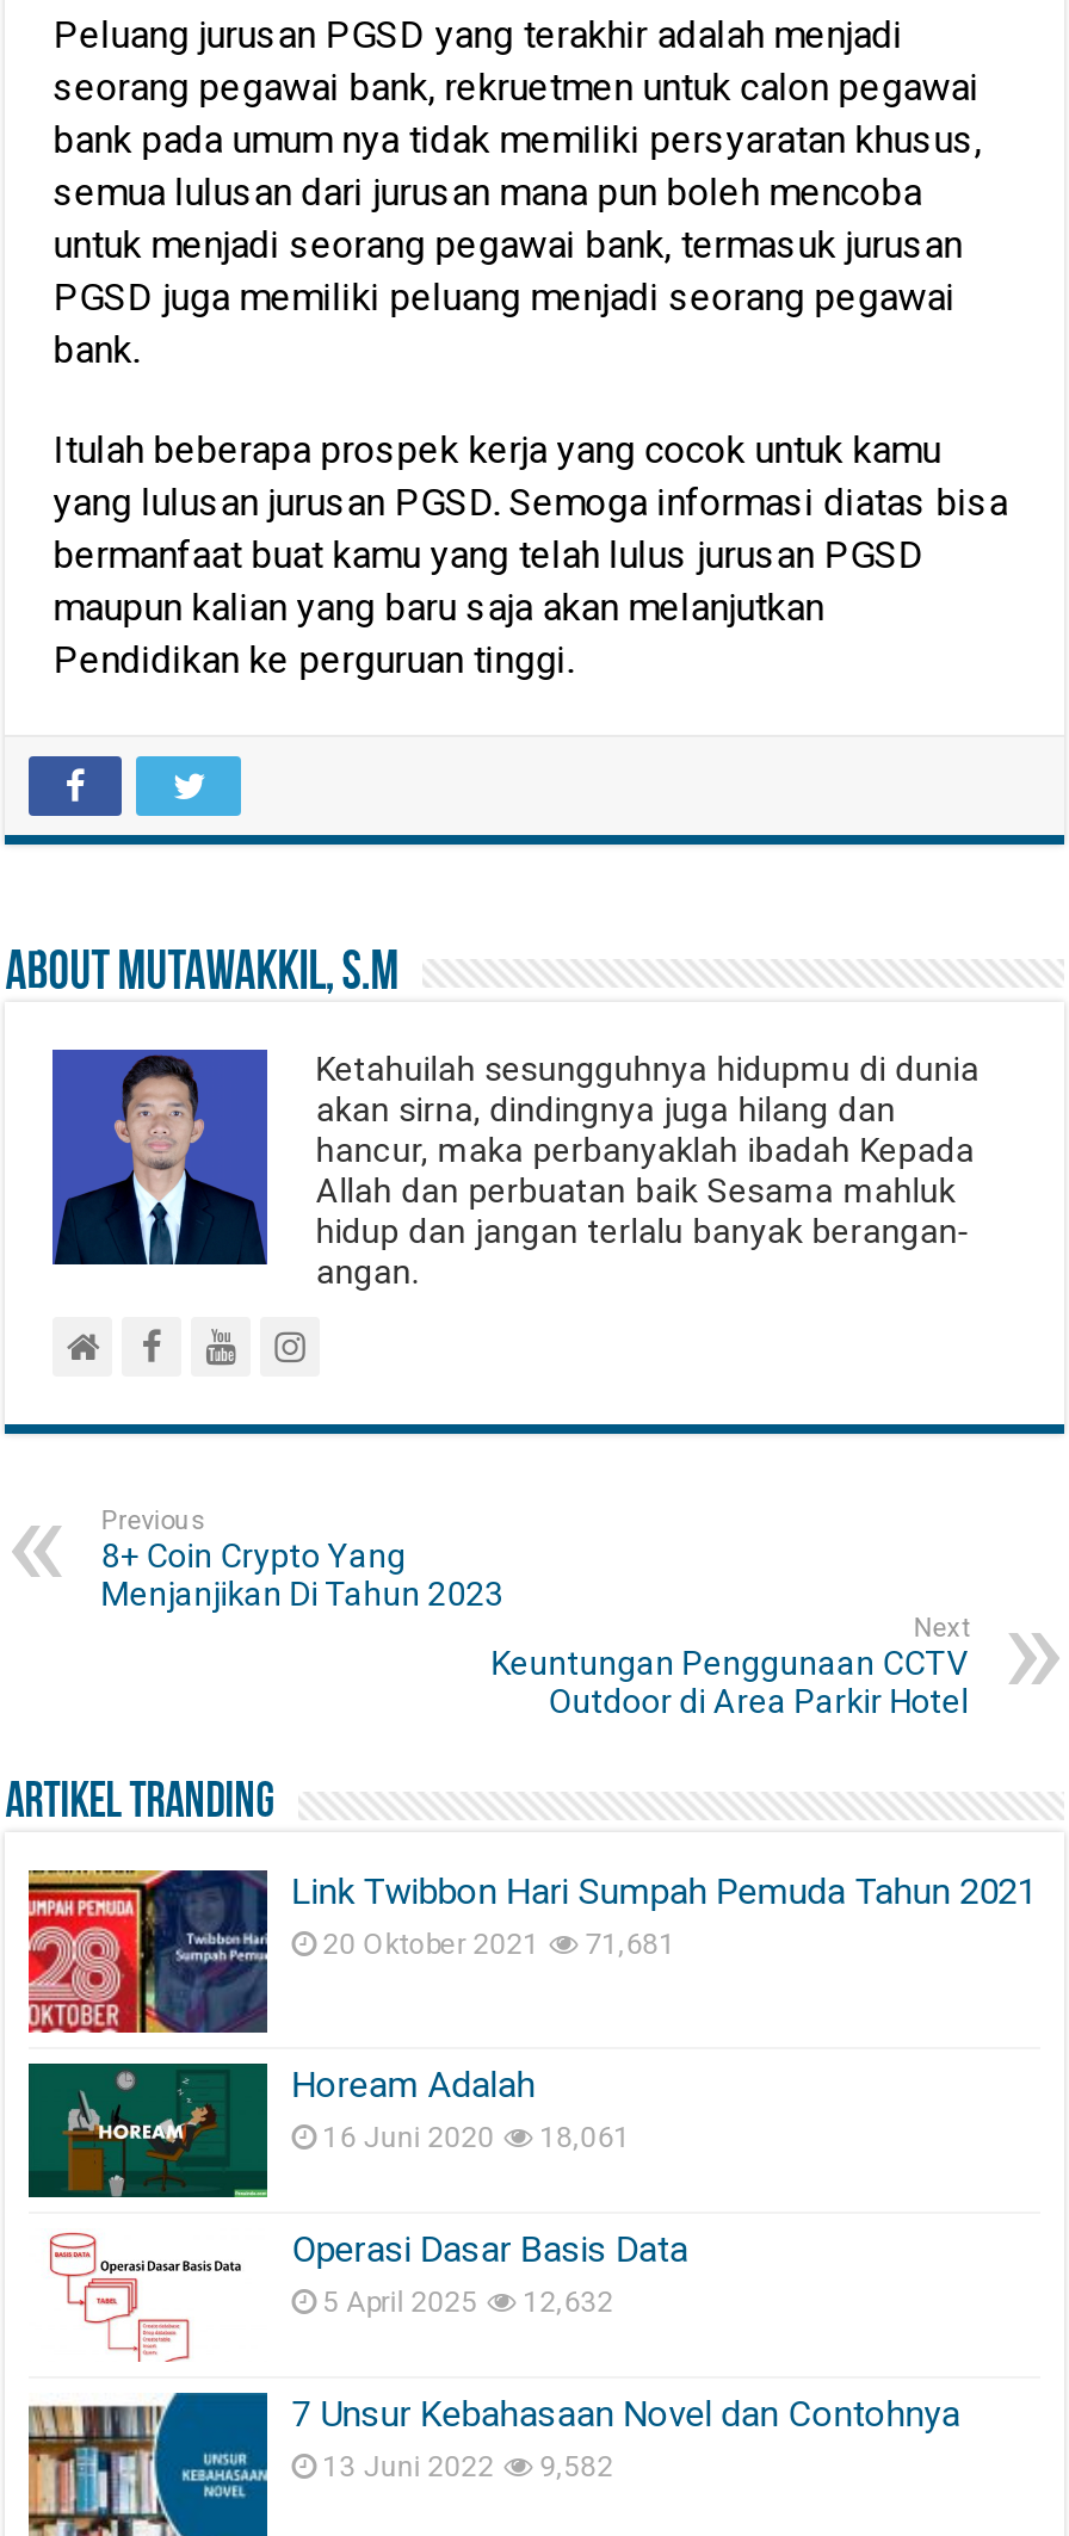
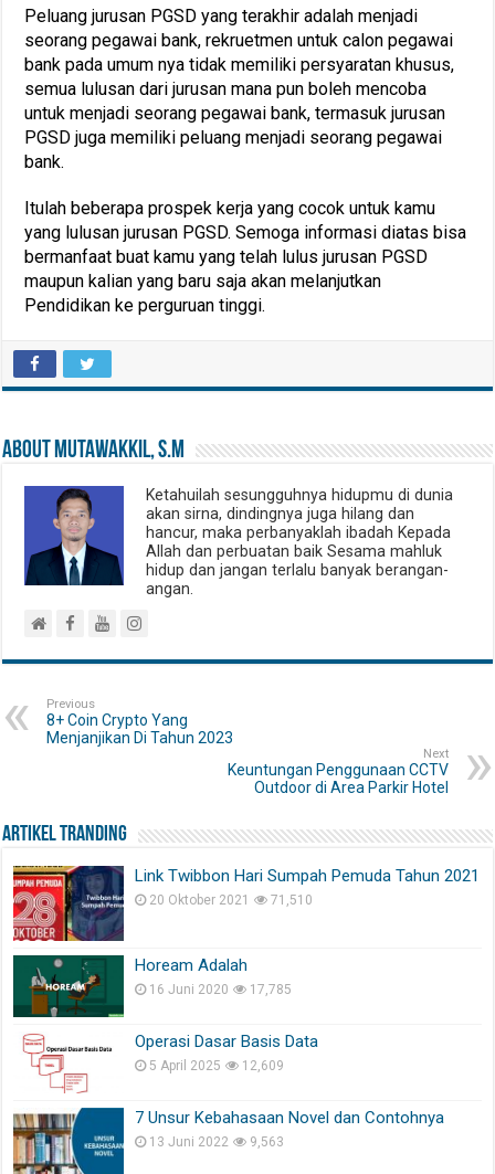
- 20 Oktober 2021 71,681
+ 20 Oktober 2021 71,510

- 16 Juni 2020 18,061
+ 16 Juni 2020 17,785

- 5 April 2025 12,632
+ 5 April 2025 12,609

- 13 Juni 2022 9,582
+ 13 Juni 2022 9,563
